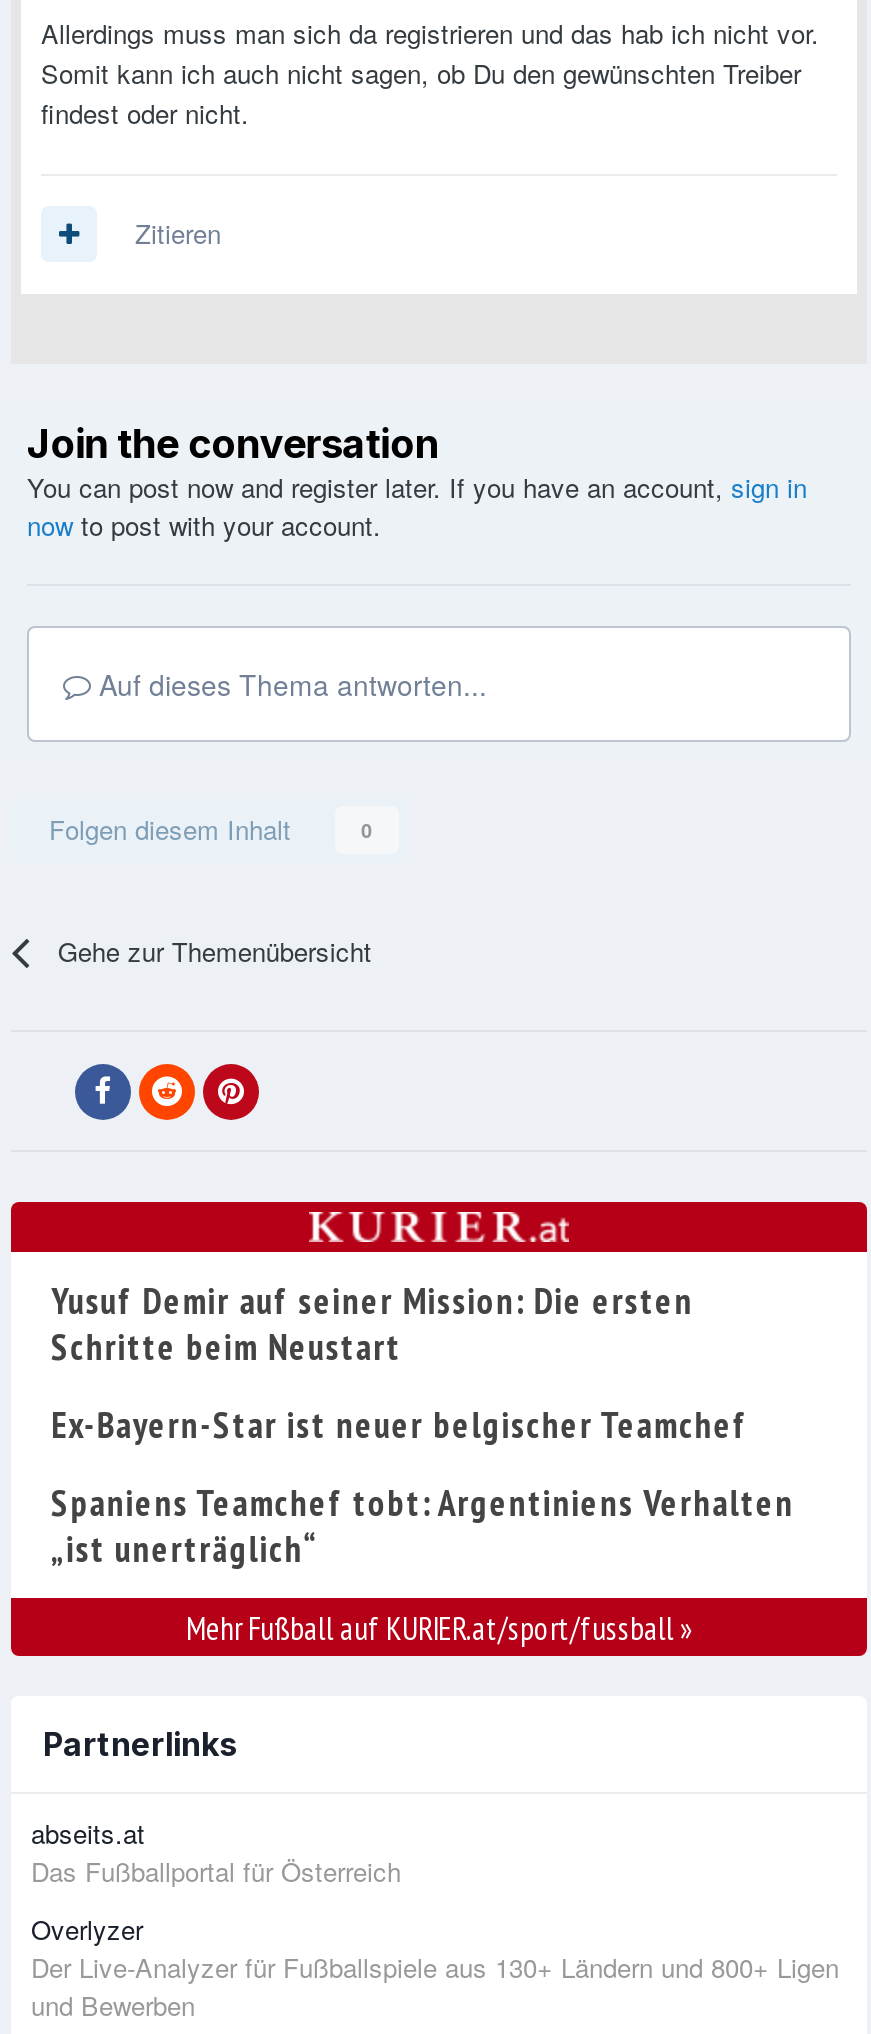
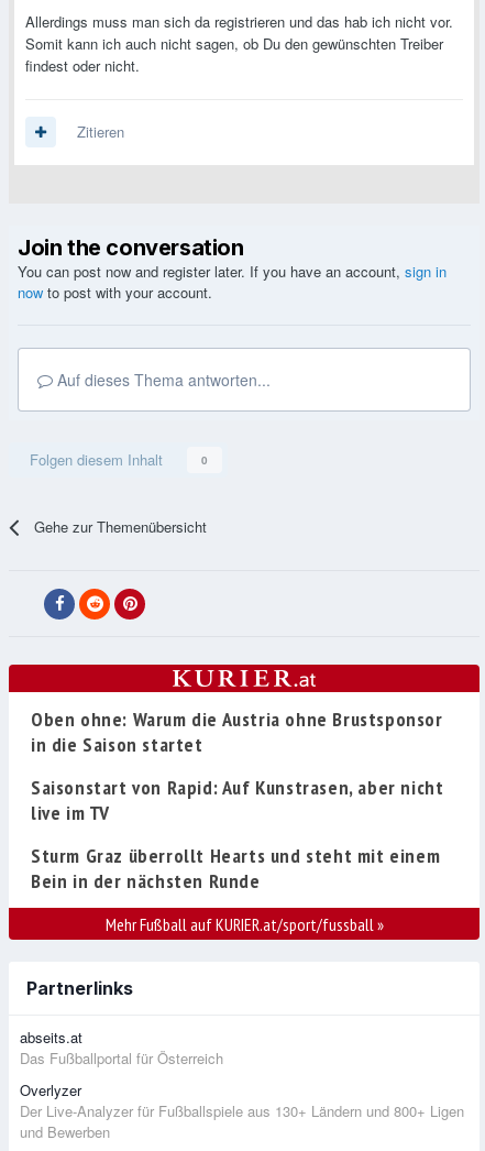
- Yusuf Demir auf seiner Mission: Die ersten
- Schritte beim Neustart
+ Oben ohne: Warum die Austria ohne Brustsponsor
+ in die Saison startet

- Ex-Bayern-Star ist neuer belgischer Teamchef
+ Saisonstart von Rapid: Auf Kunstrasen, aber nicht
+ live im TV

- Spaniens Teamchef tobt: Argentiniens Verhalten
- „ist unerträglich“
+ Sturm Graz überrollt Hearts und steht mit einem
+ Bein in der nächsten Runde
